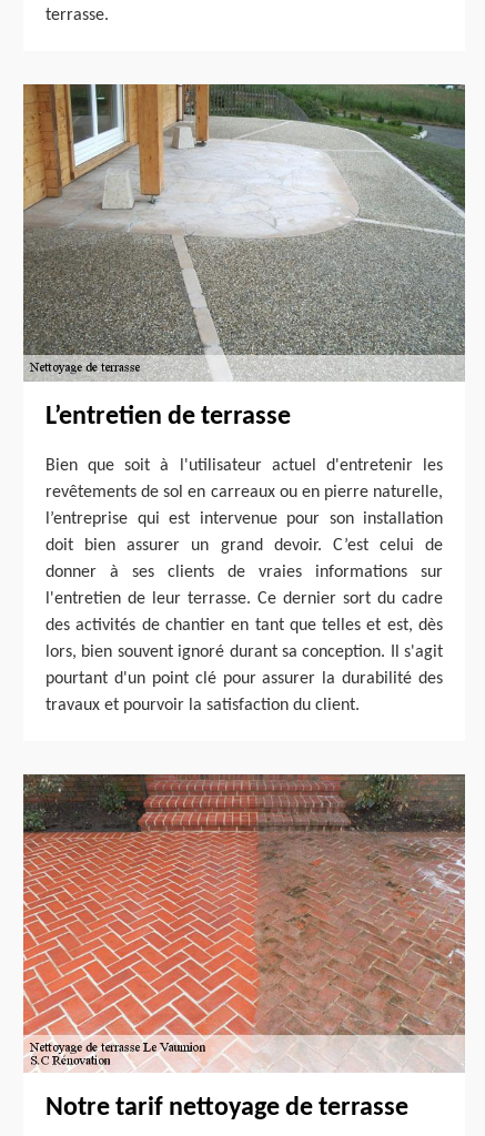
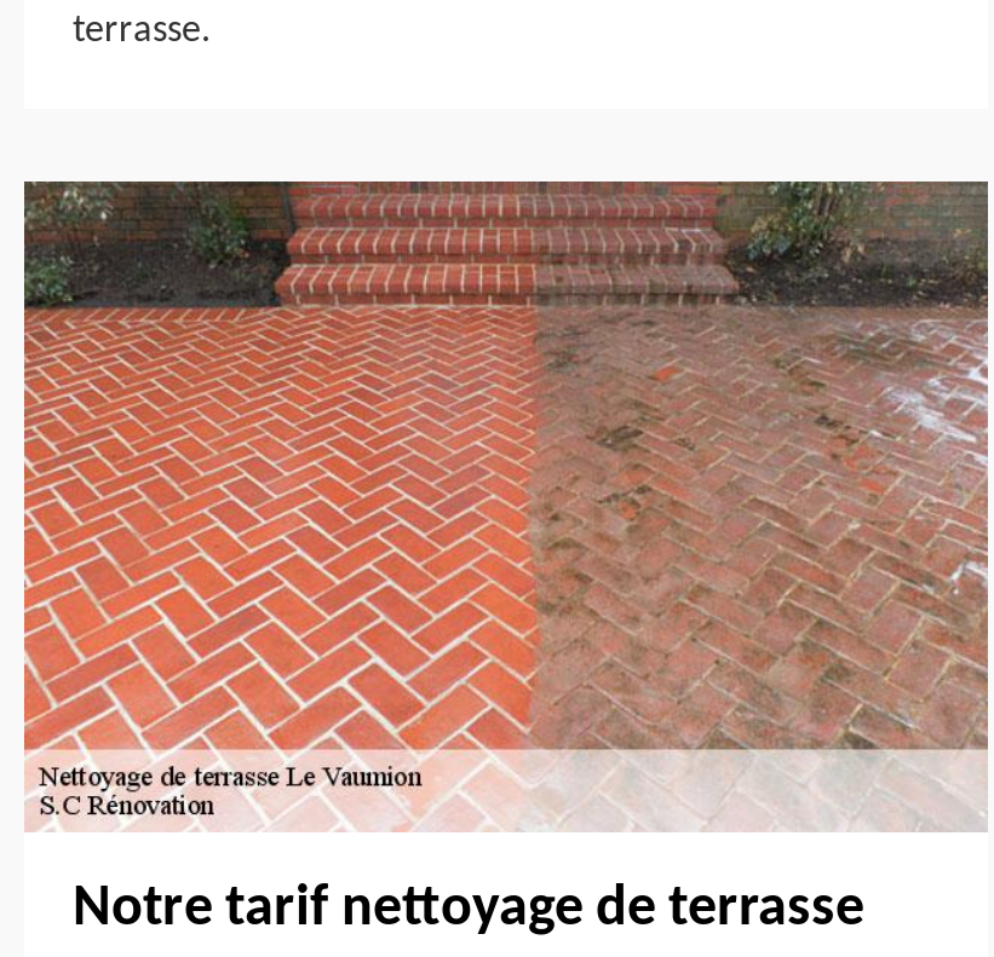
- [image]
- L’entretien de terrasse
- Bien que soit à l'utilisateur actuel d'entretenir les
- revêtements de sol en carreaux ou en pierre naturelle,
- l’entreprise qui est intervenue pour son installation
- doit bien assurer un grand devoir. C’est celui de
- donner à ses clients de vraies informations sur
- l'entretien de leur terrasse. Ce dernier sort du cadre
- des activités de chantier en tant que telles et est, dès
- lors, bien souvent ignoré durant sa conception. Il s'agit
- pourtant d'un point clé pour assurer la durabilité des
- travaux et pourvoir la satisfaction du client.
